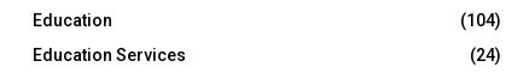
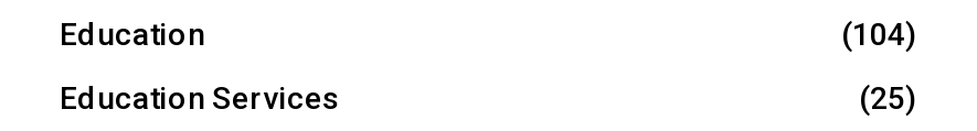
- (24)
+ (25)
